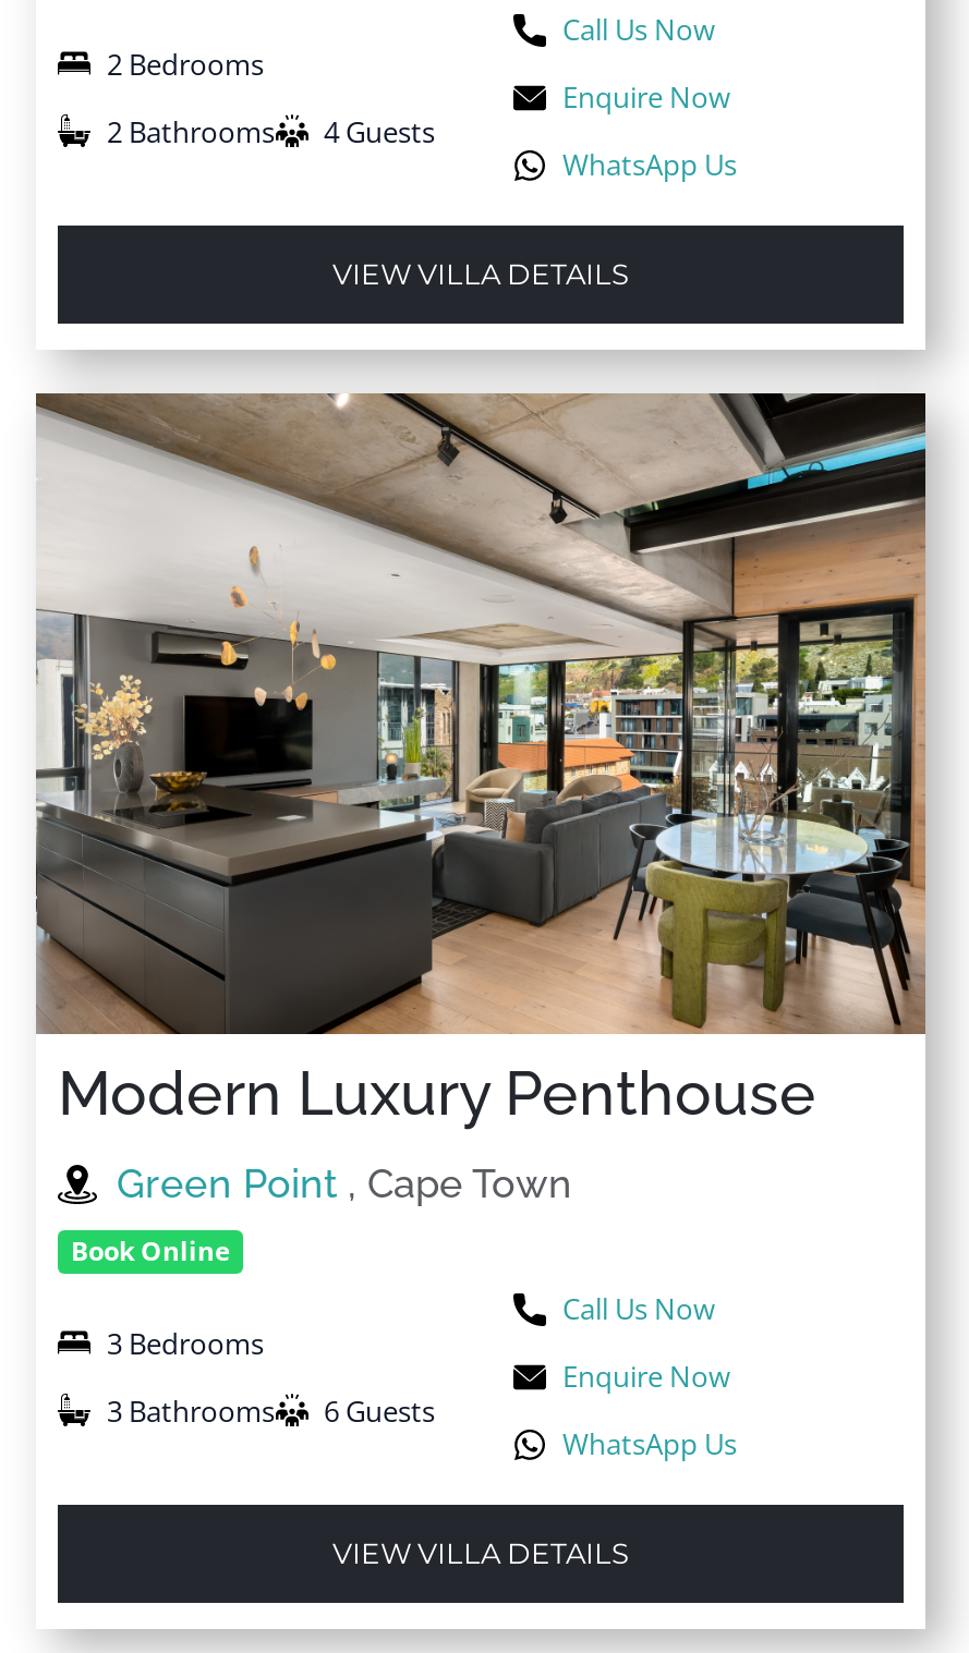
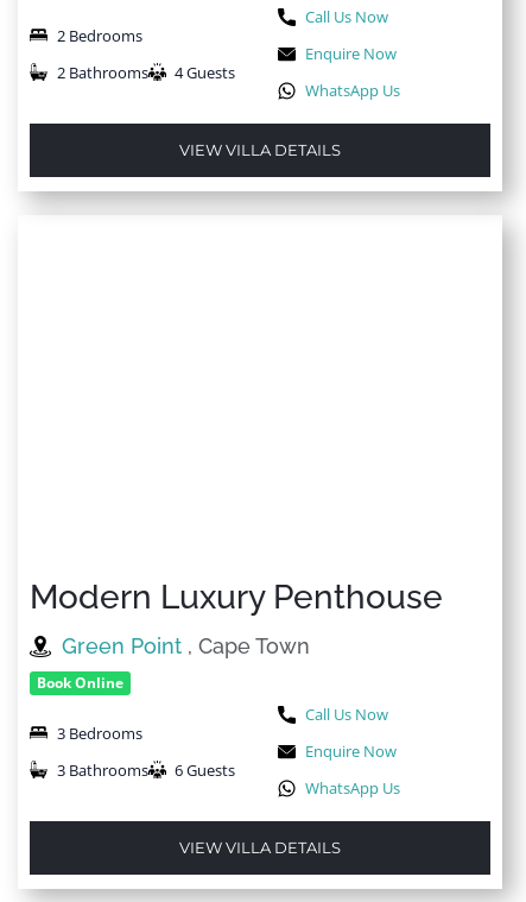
- [image]
